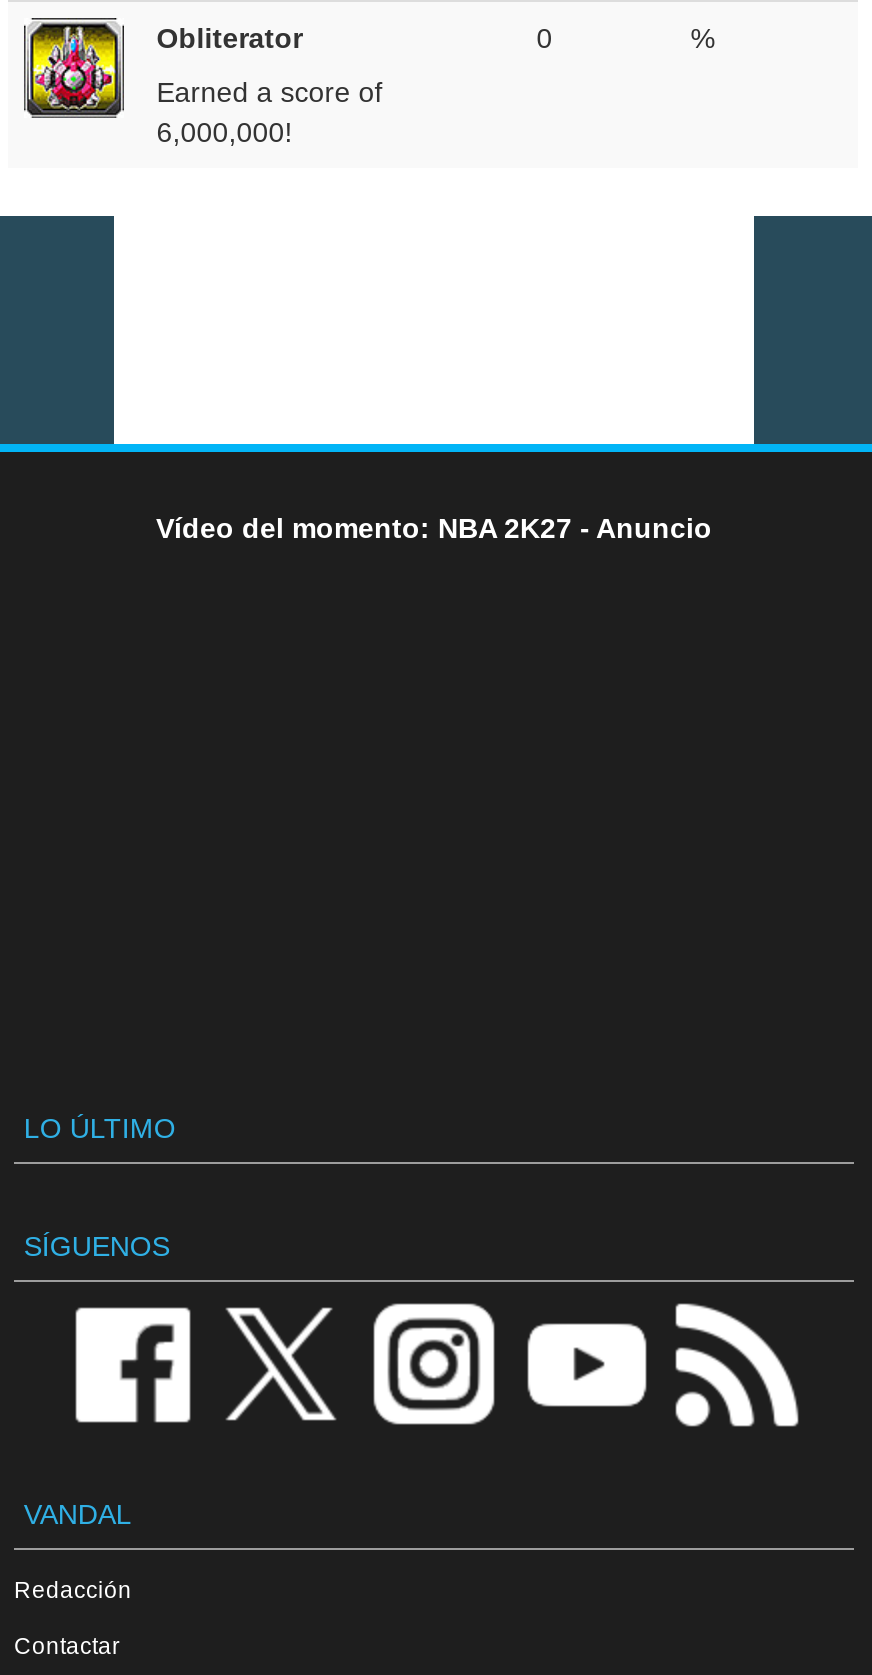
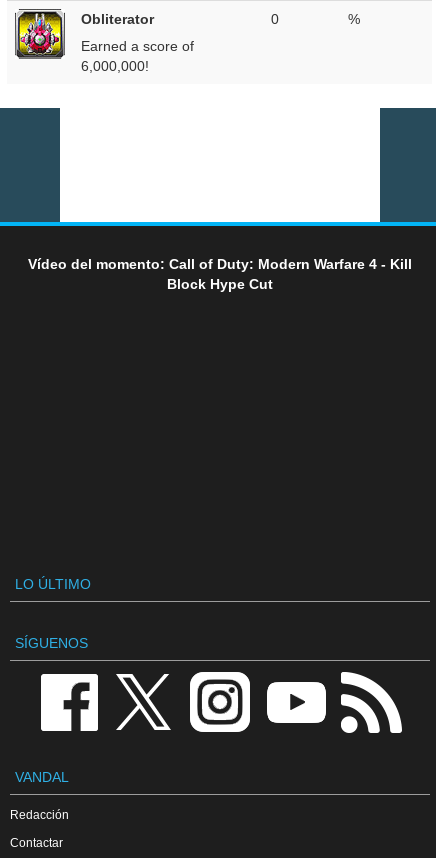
- Vídeo del momento: NBA 2K27 - Anuncio
+ Vídeo del momento: Call of Duty: Modern Warfare 4 - Kill
+ Block Hype Cut
